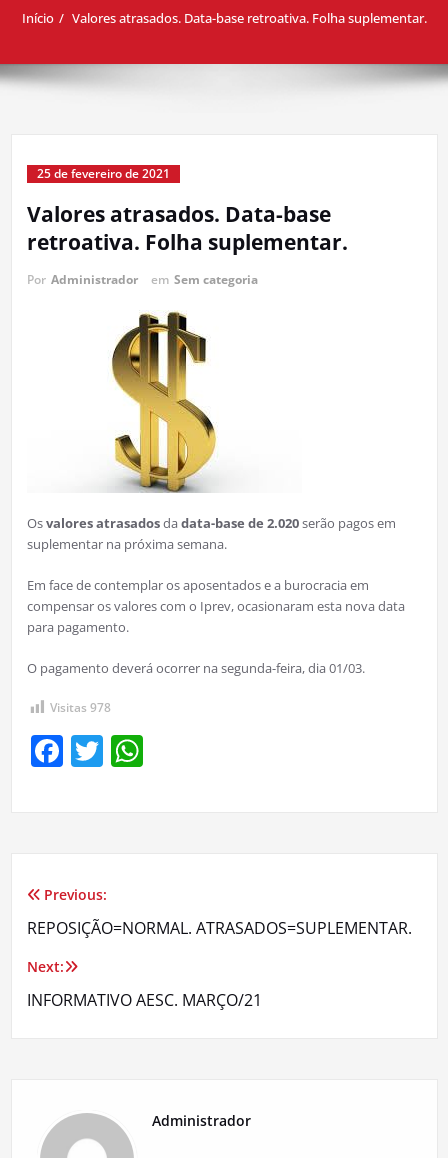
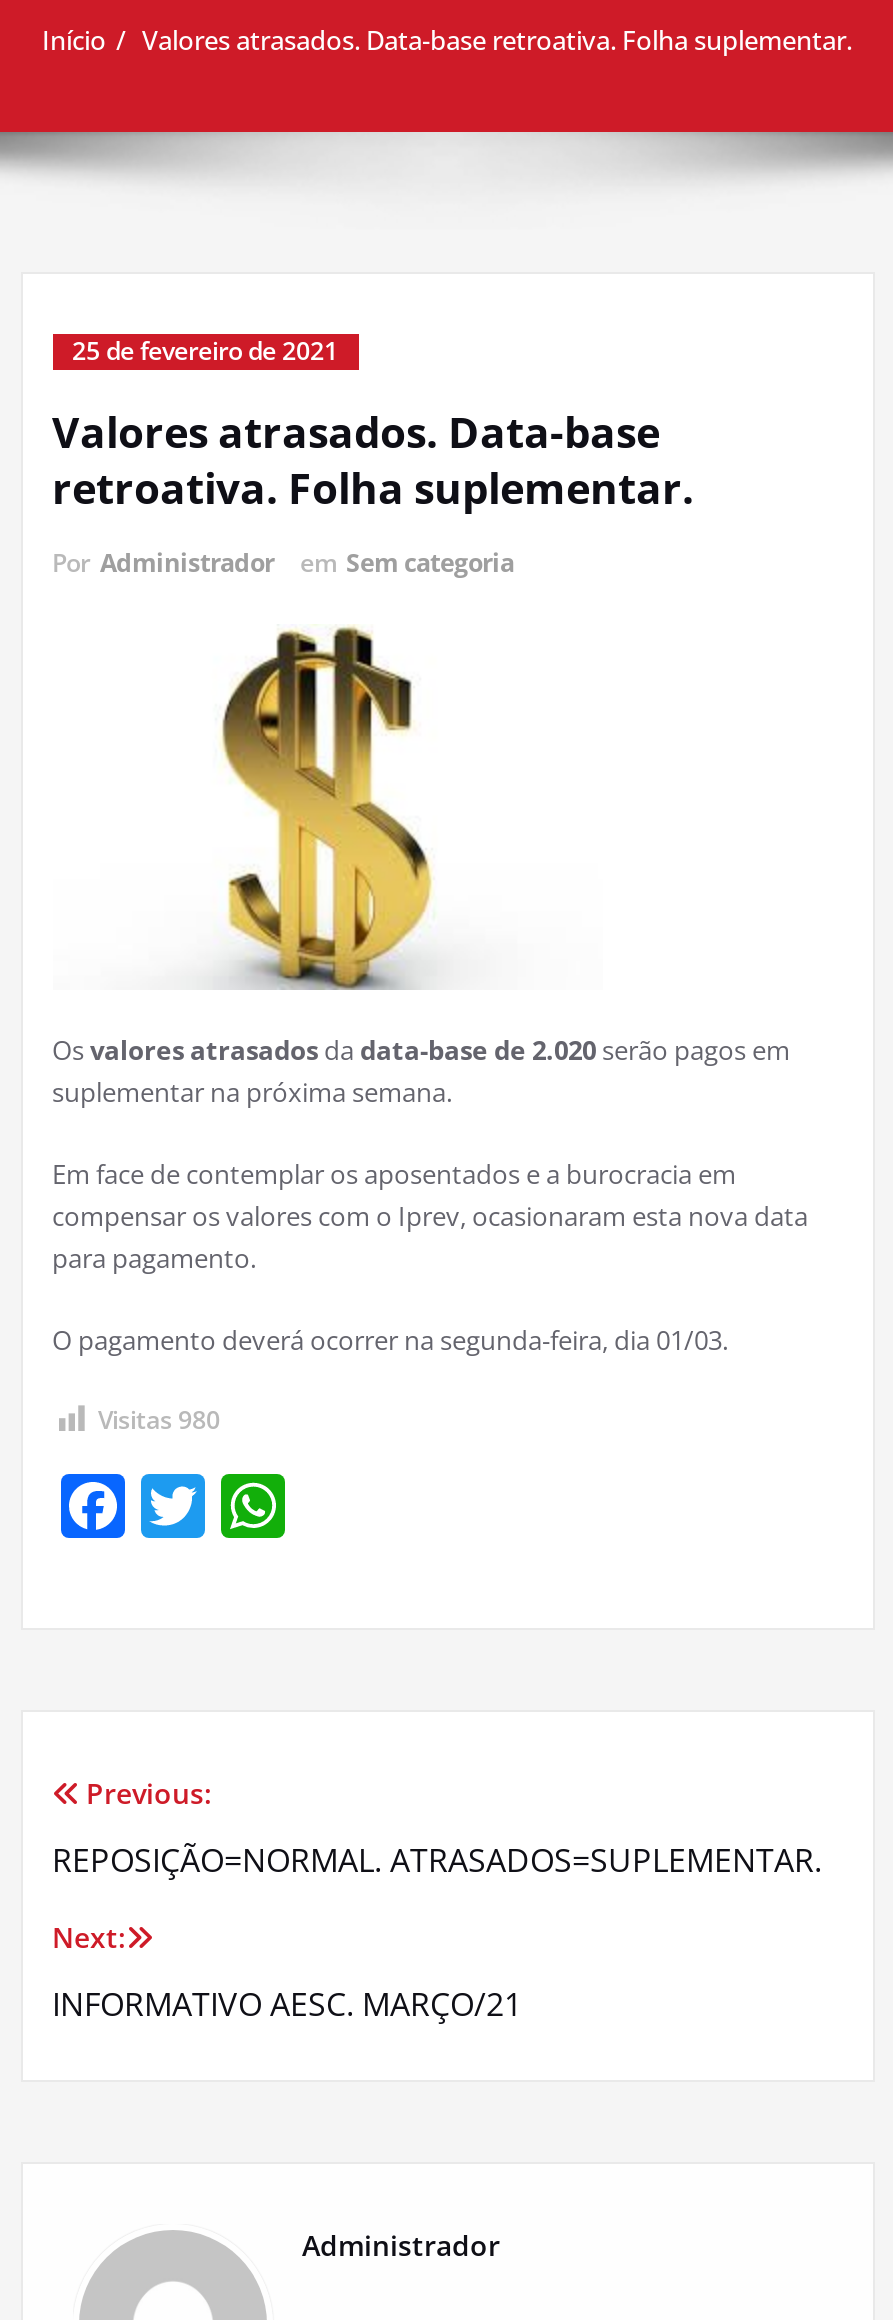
- Visitas 978
+ Visitas 980
